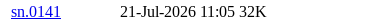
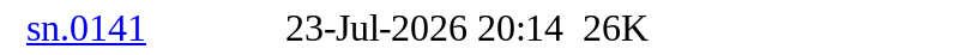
- 21-Jul-2026 11:05 32K
+ 23-Jul-2026 20:14 26K
